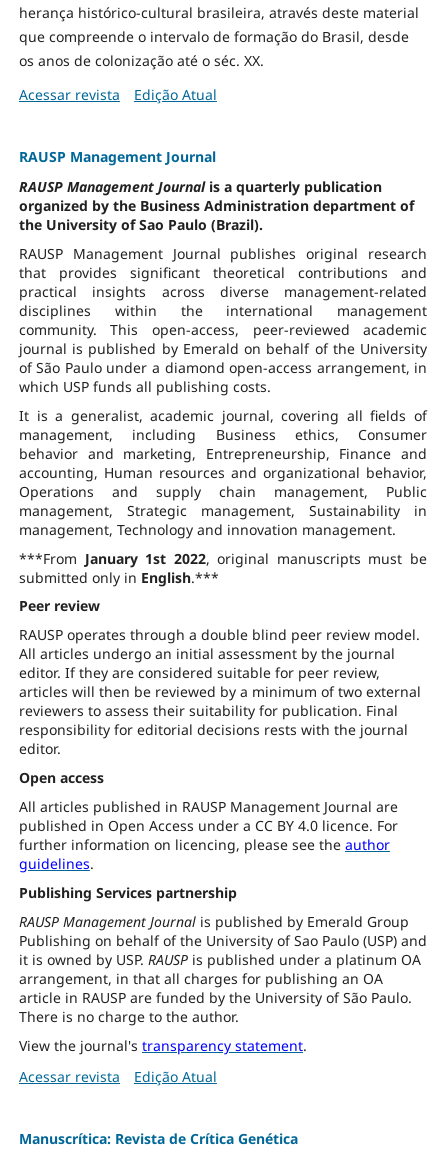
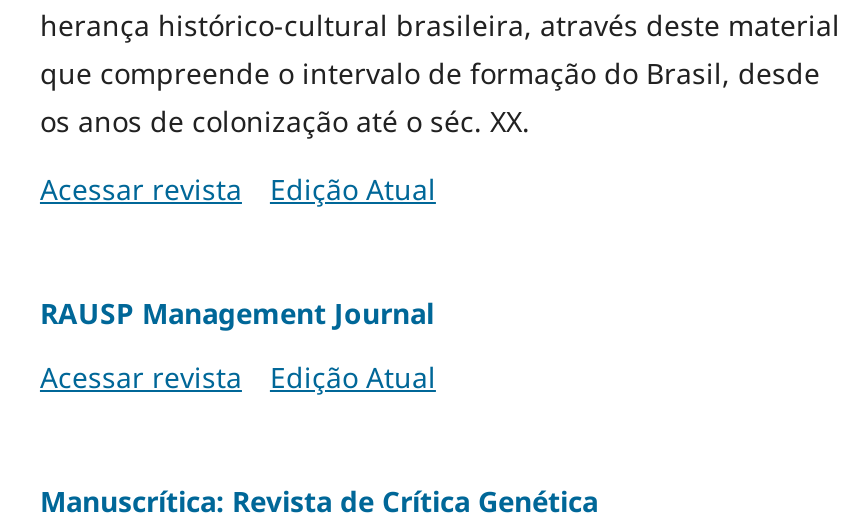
- RAUSP Management Journal is a quarterly publication
- organized by the Business Administration department of
- the University of Sao Paulo (Brazil).
- RAUSP Management Journal publishes original research
- that provides significant theoretical contributions and
- practical insights across diverse management-related
- disciplines within the international management
- community. This open-access, peer-reviewed academic
- journal is published by Emerald on behalf of the University
- of São Paulo under a diamond open-access arrangement, in
- which USP funds all publishing costs.
- It is a generalist, academic journal, covering all fields of
- management, including Business ethics, Consumer
- behavior and marketing, Entrepreneurship, Finance and
- accounting, Human resources and organizational behavior,
- Operations and supply chain management, Public
- management, Strategic management, Sustainability in
- management, Technology and innovation management.
- ***From January 1st 2022, original manuscripts must be
- submitted only in English.***
- Peer review
- RAUSP operates through a double blind peer review model.
- All articles undergo an initial assessment by the journal
- editor. If they are considered suitable for peer review,
- articles will then be reviewed by a minimum of two external
- reviewers to assess their suitability for publication. Final
- responsibility for editorial decisions rests with the journal
- editor.
- Open access
- All articles published in RAUSP Management Journal are
- published in Open Access under a CC BY 4.0 licence. For
- further information on licencing, please see the author
- guidelines.
- Publishing Services partnership
- RAUSP Management Journal is published by Emerald Group
- Publishing on behalf of the University of Sao Paulo (USP) and
- it is owned by USP. RAUSP is published under a platinum OA
- arrangement, in that all charges for publishing an OA
- article in RAUSP are funded by the University of São Paulo.
- There is no charge to the author.
- View the journal's transparency statement.
